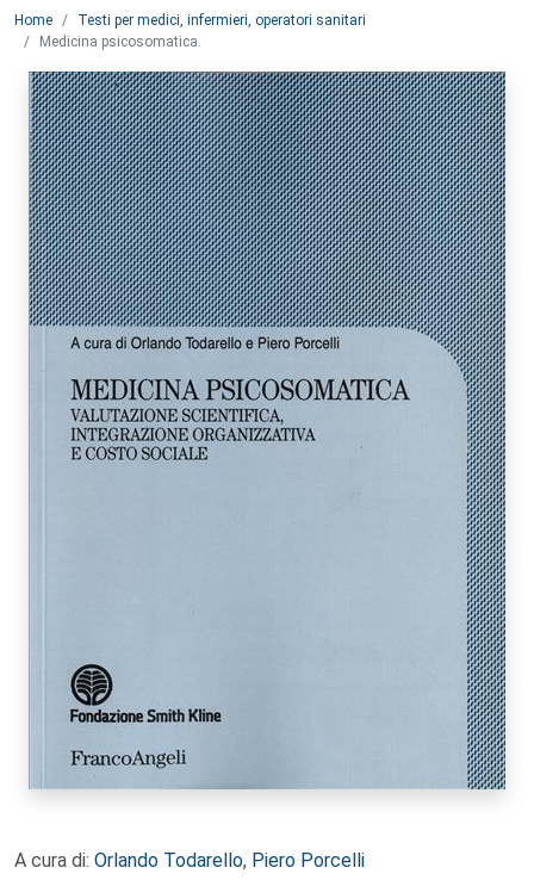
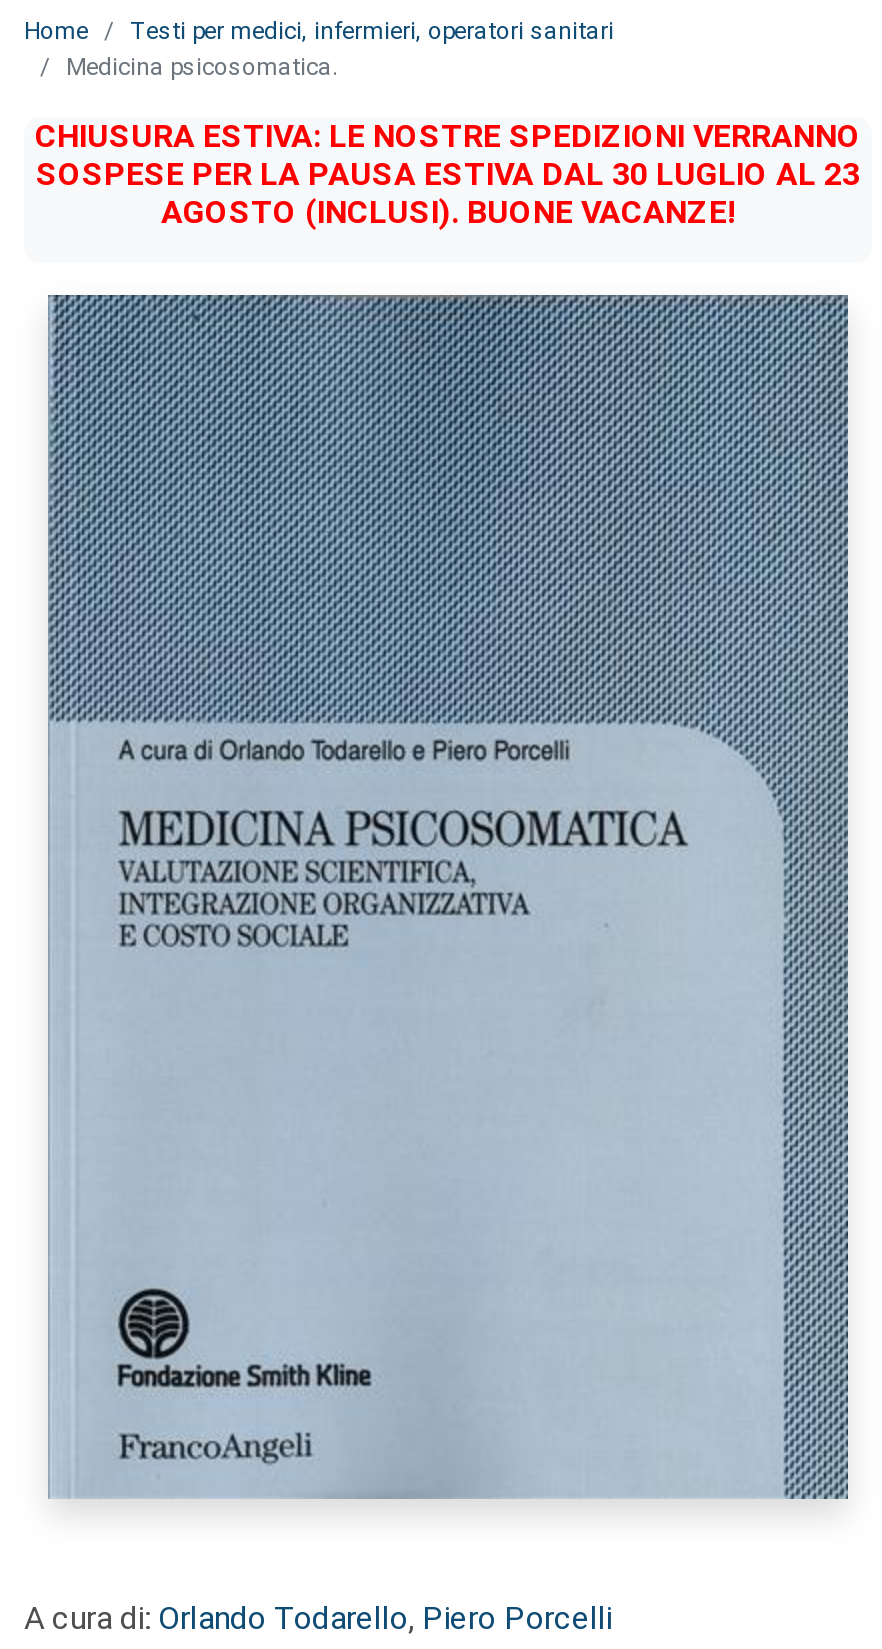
+ CHIUSURA ESTIVA: LE NOSTRE SPEDIZIONI VERRANNO
+ SOSPESE PER LA PAUSA ESTIVA DAL 30 LUGLIO AL 23
+ AGOSTO (INCLUSI). BUONE VACANZE!
